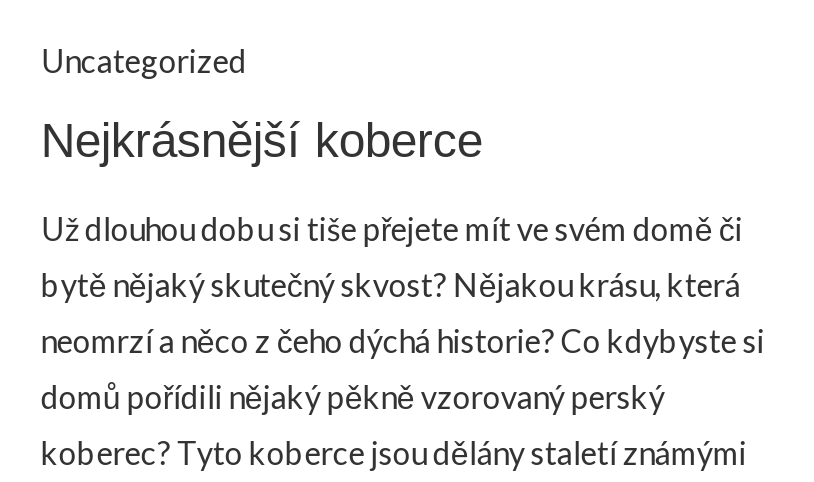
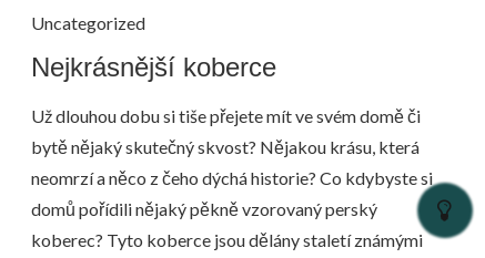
+ [image]
